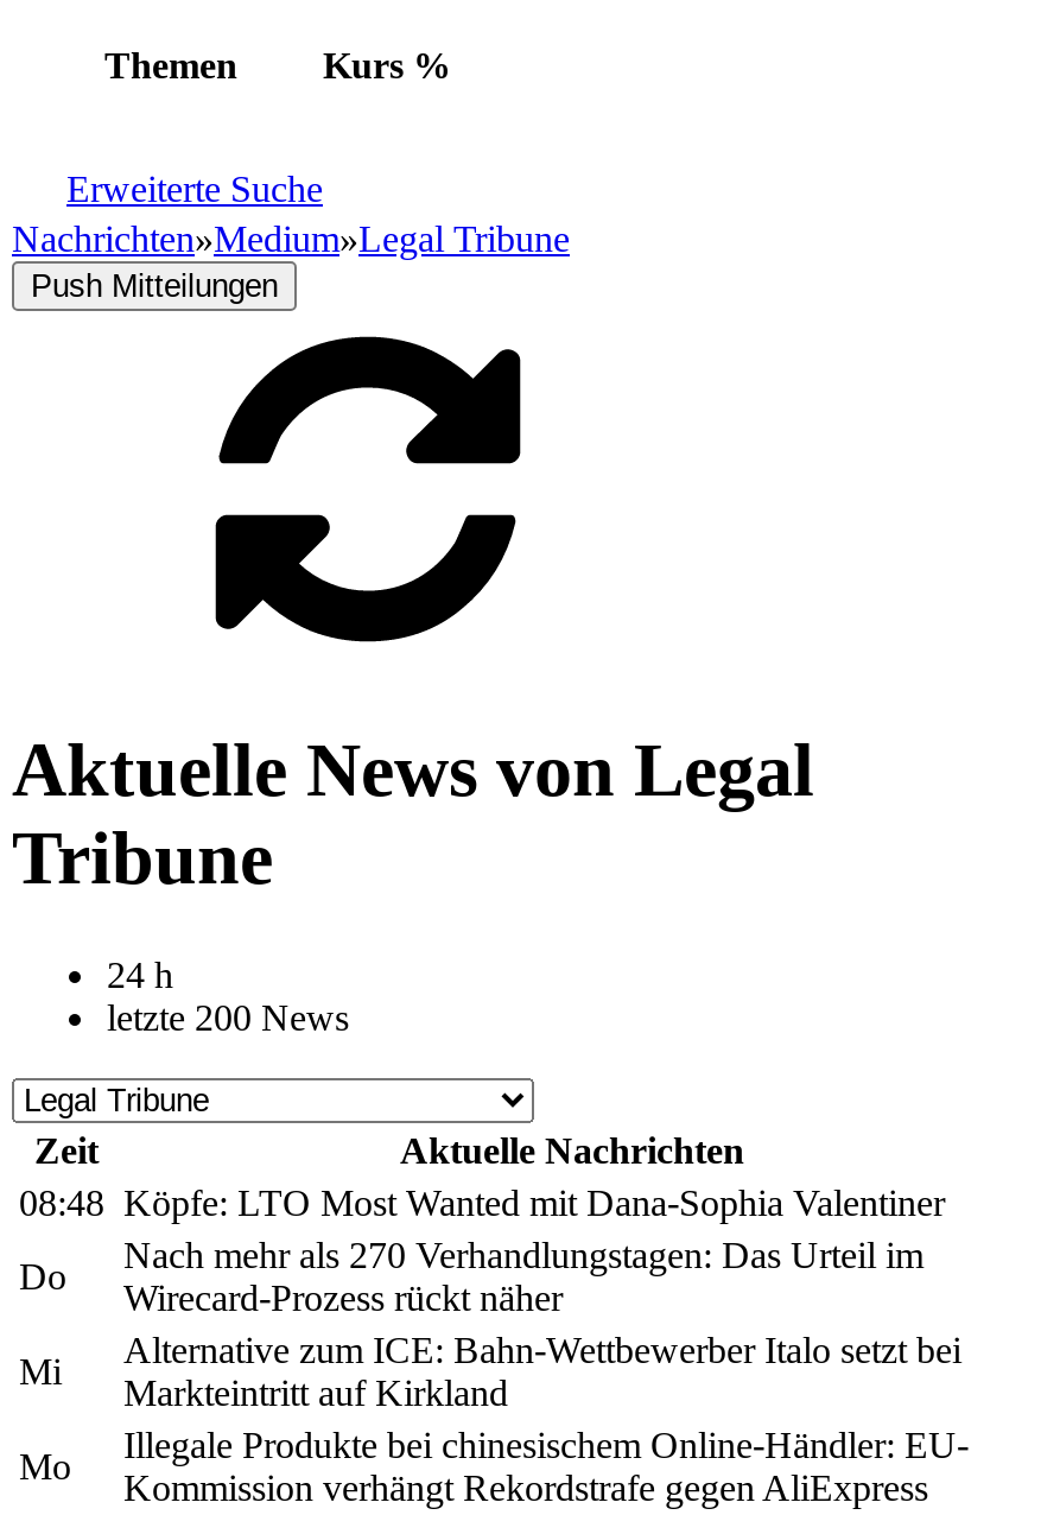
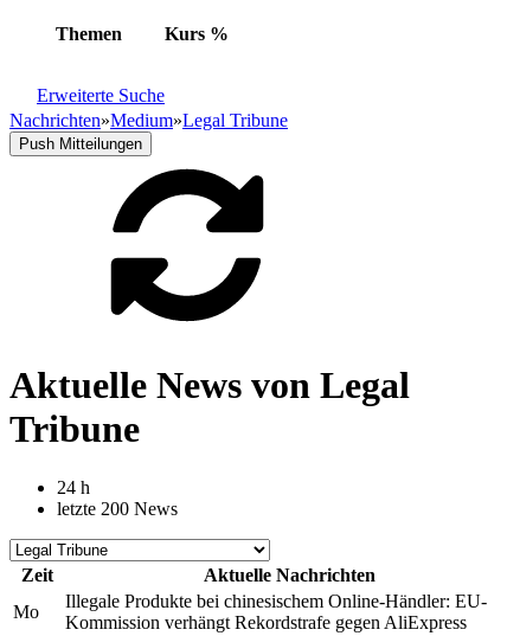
- 08:48 Köpfe: LTO Most Wanted mit Dana-Sophia Valentiner
- Do

- Nach mehr als 270 Verhandlungstagen: Das Urteil im
- Wirecard-Prozess rückt näher
- Mi

- Alternative zum ICE: Bahn-Wettbewerber Italo setzt bei
- Markteintritt auf Kirkland
